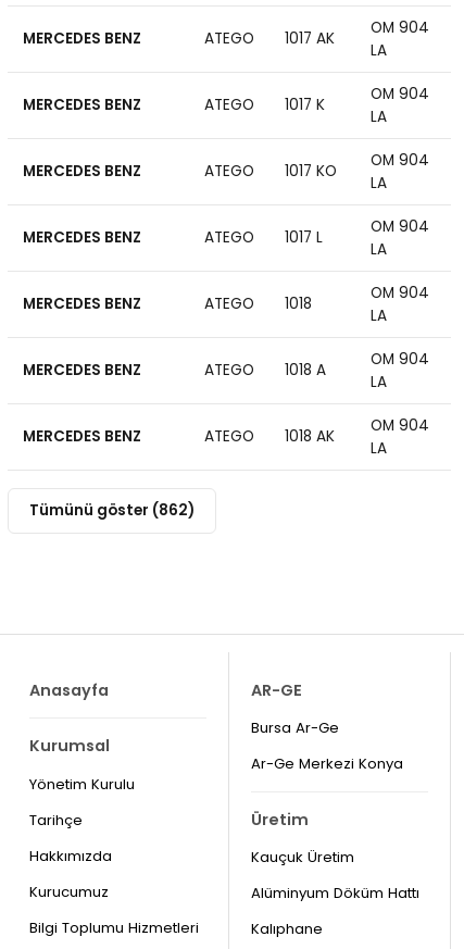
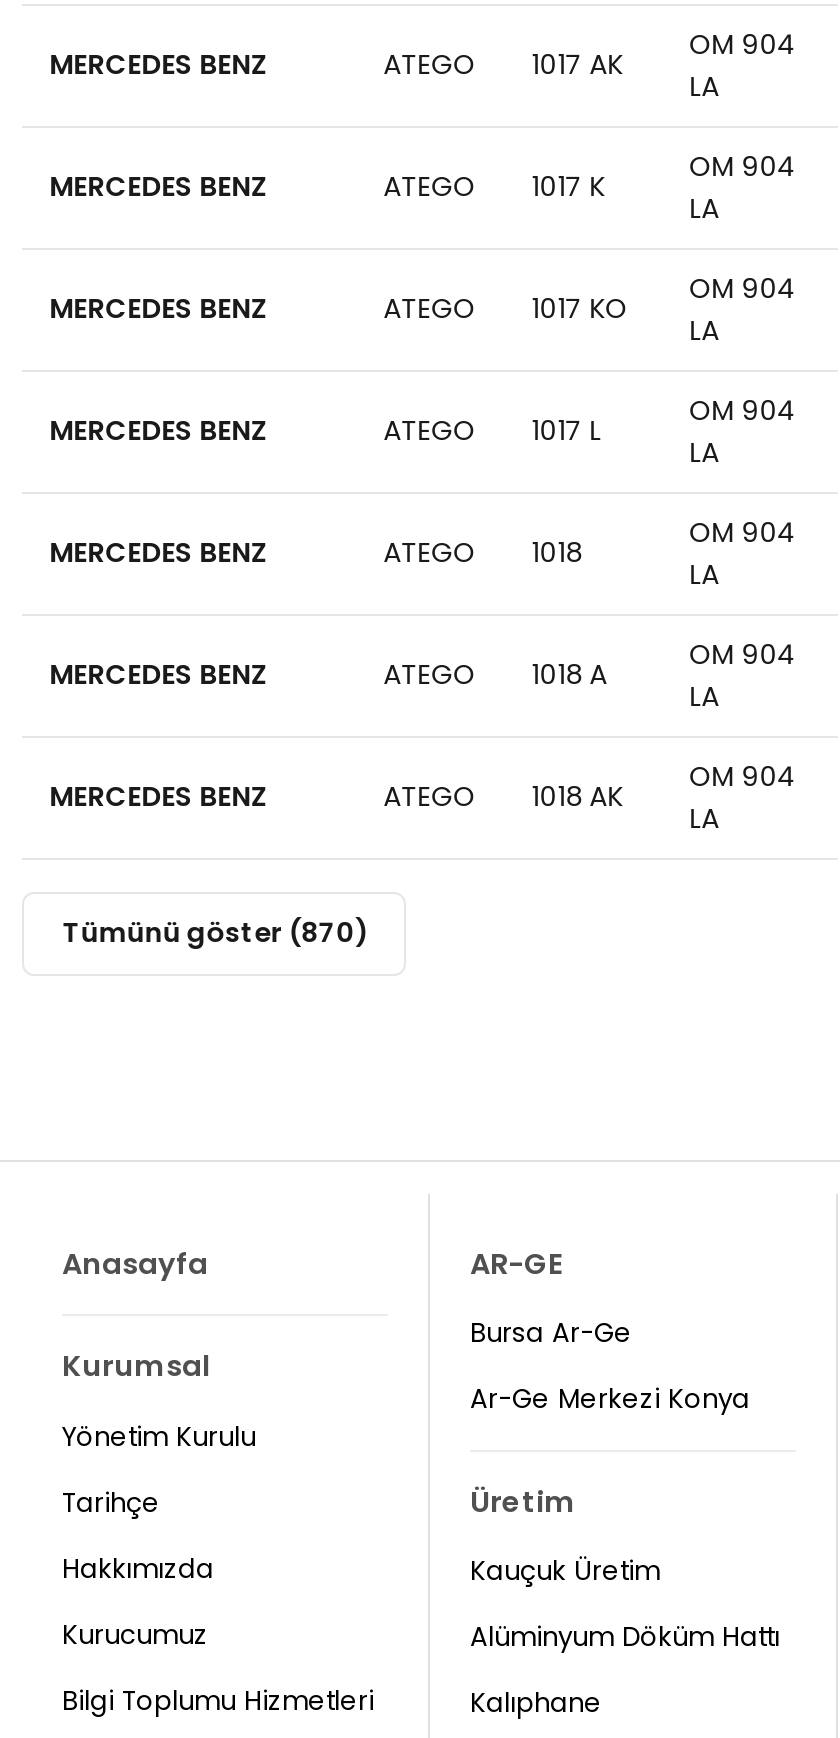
- Tümünü göster (862)
+ Tümünü göster (870)
